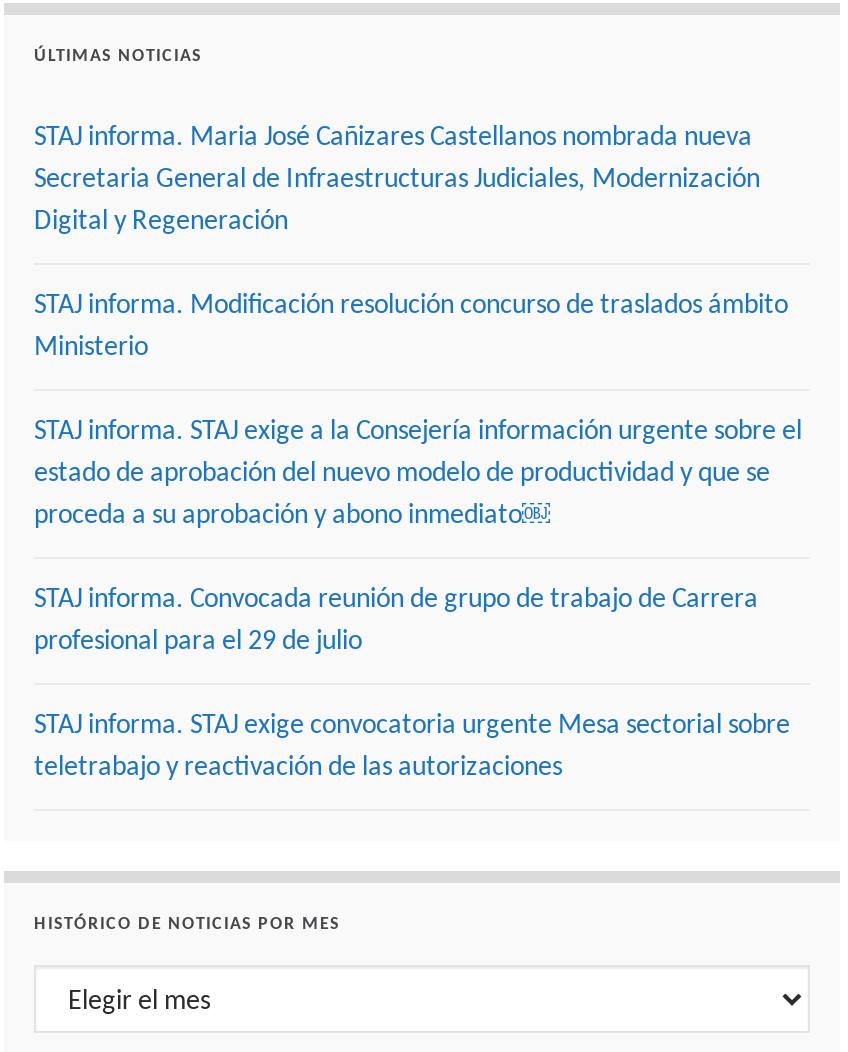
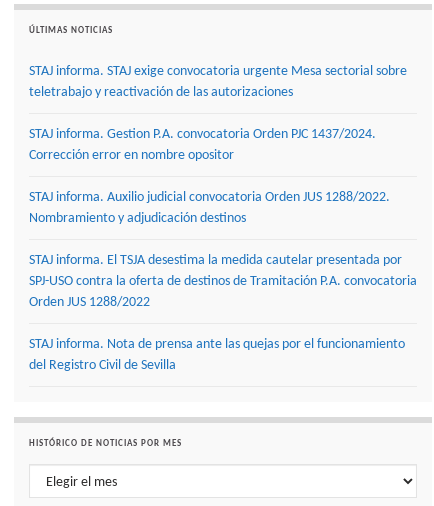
- STAJ informa. Maria José Cañizares Castellanos nombrada nueva
- Secretaria General de Infraestructuras Judiciales, Modernización
- Digital y Regeneración
- STAJ informa. Modificación resolución concurso de traslados ámbito
- Ministerio
- STAJ informa. STAJ exige a la Consejería información urgente sobre el
- estado de aprobación del nuevo modelo de productividad y que se
- proceda a su aprobación y abono inmediato￼
- STAJ informa. Convocada reunión de grupo de trabajo de Carrera
- profesional para el 29 de julio

moved up: STAJ informa. STAJ exige convocatoria urgente Mesa sectorial sobre | teletrabajo y reactivación de las autorizaciones

+ STAJ informa. Gestion P.A. convocatoria Orden PJC 1437/2024.
+ Corrección error en nombre opositor
+ STAJ informa. Auxilio judicial convocatoria Orden JUS 1288/2022.
+ Nombramiento y adjudicación destinos
+ STAJ informa. El TSJA desestima la medida cautelar presentada por
+ SPJ-USO contra la oferta de destinos de Tramitación P.A. convocatoria
+ Orden JUS 1288/2022
+ STAJ informa. Nota de prensa ante las quejas por el funcionamiento
+ del Registro Civil de Sevilla
